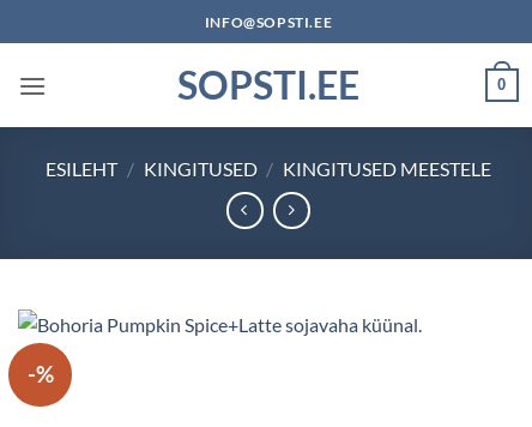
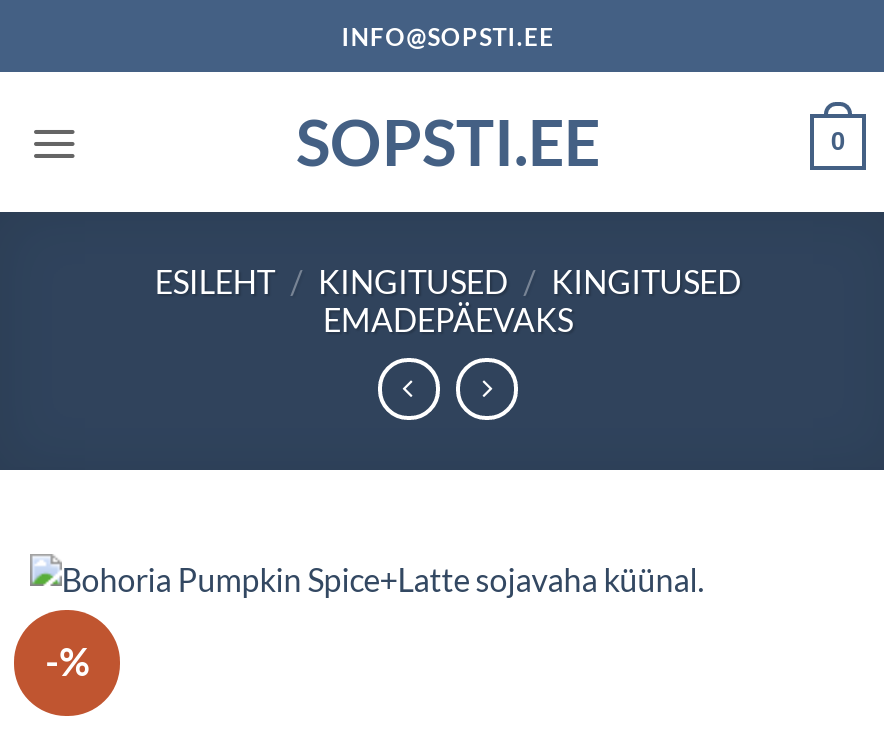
- ESILEHT / KINGITUSED / KINGITUSED MEESTELE
+ ESILEHT / KINGITUSED / KINGITUSED
+ EMADEPÄEVAKS
